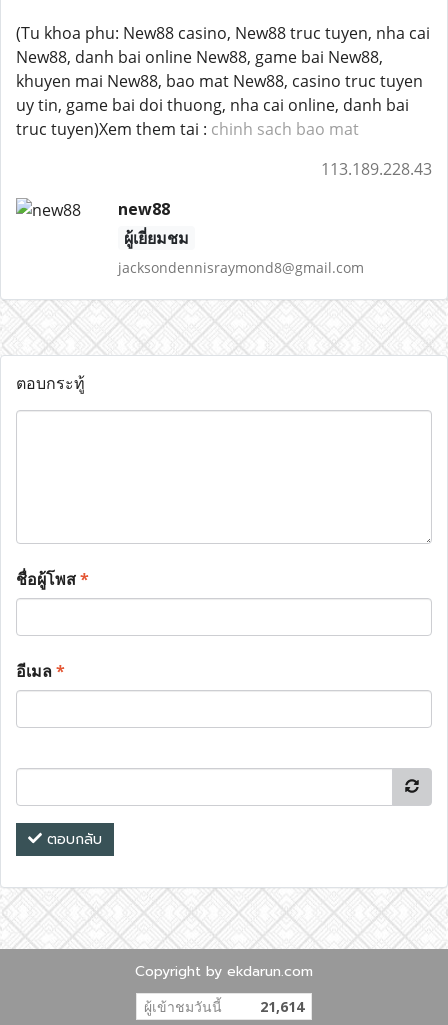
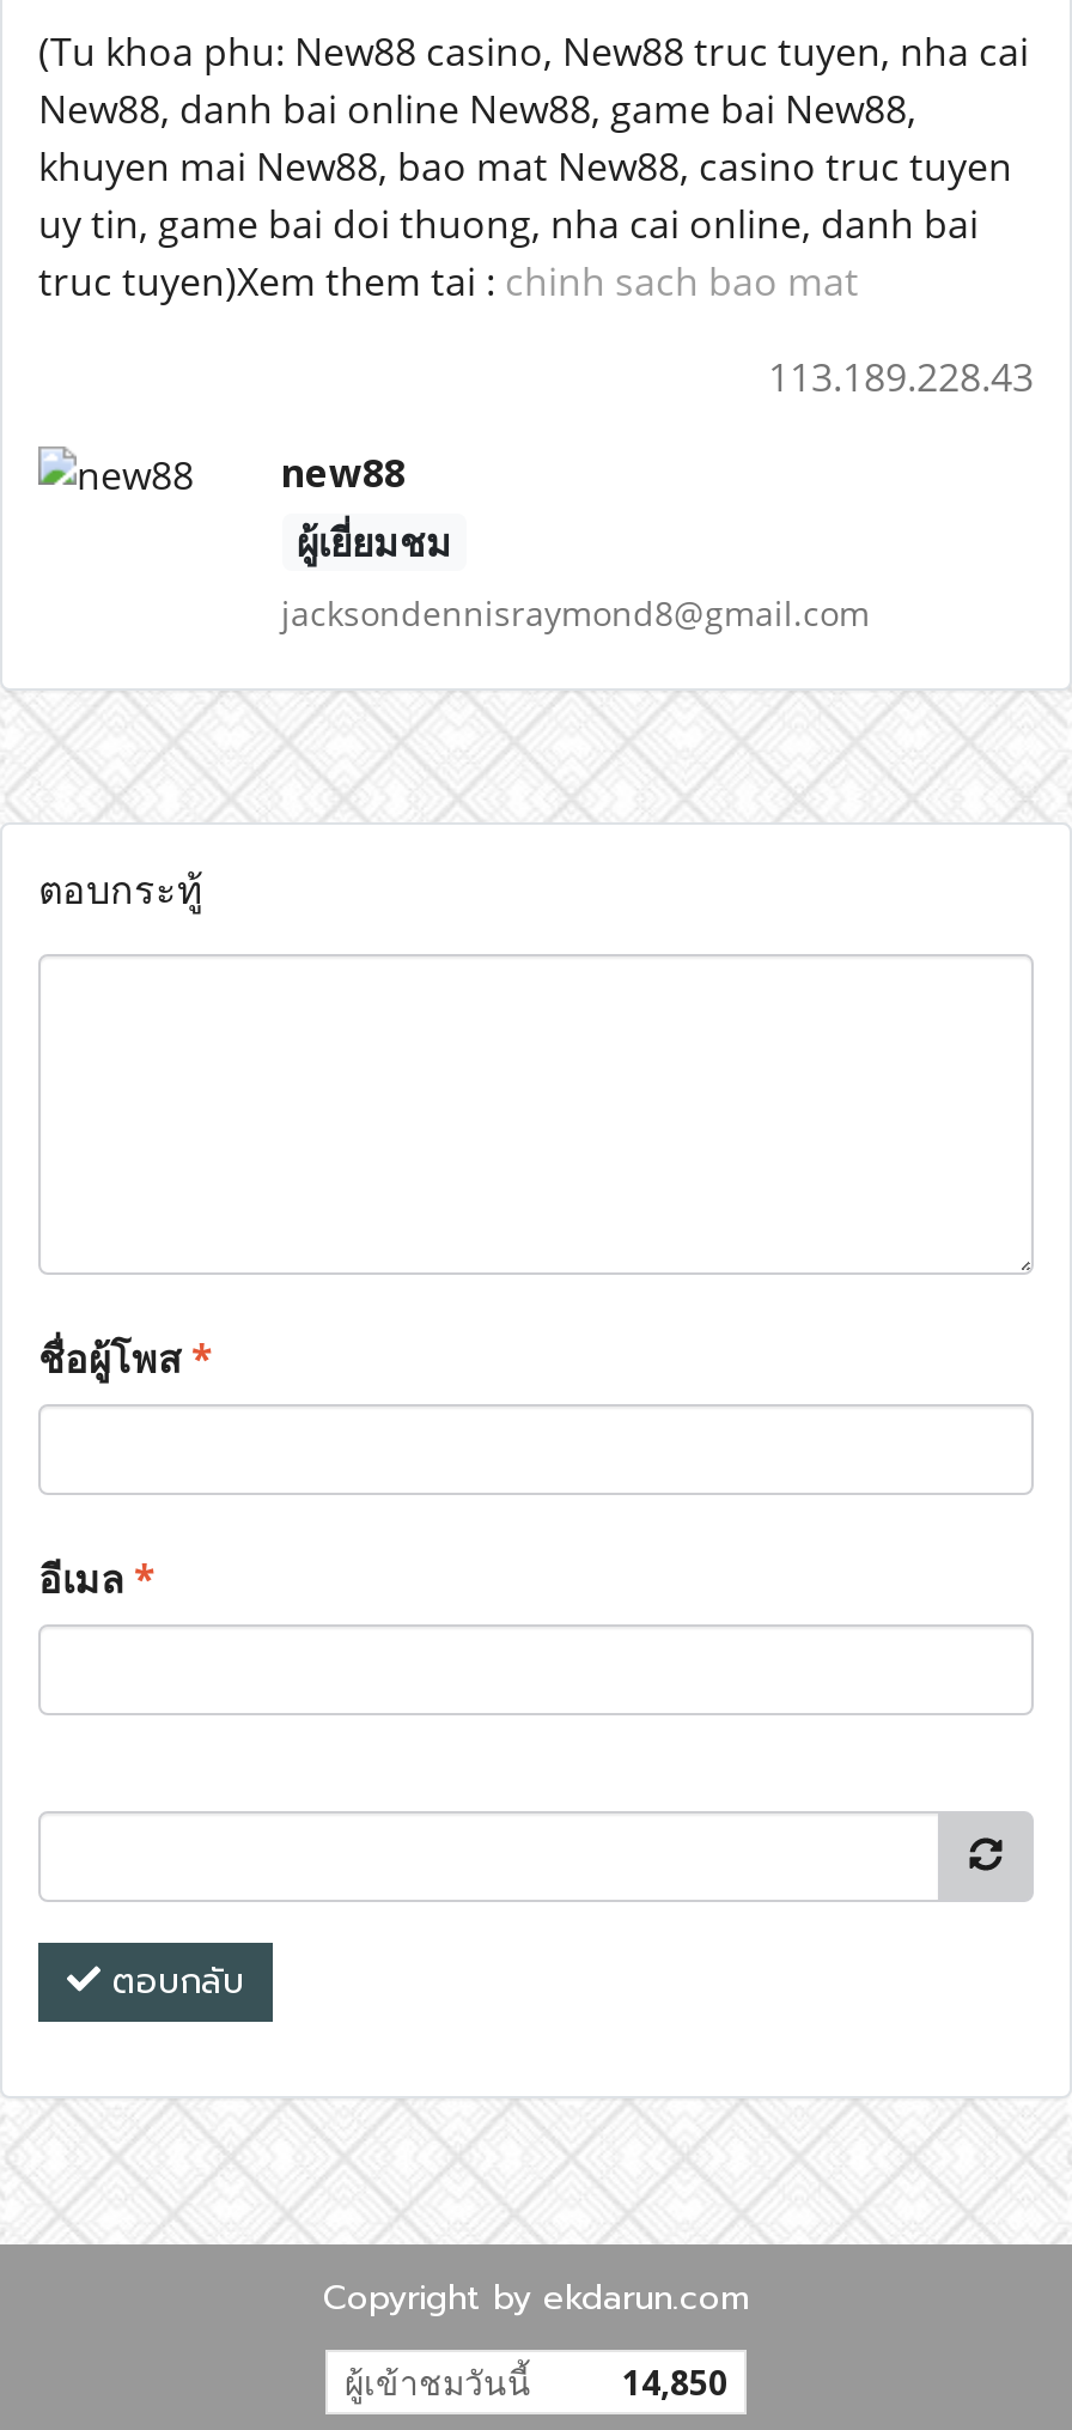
- ผู้เข้าชมวันนี้ 21,614
+ ผู้เข้าชมวันนี้ 14,850
